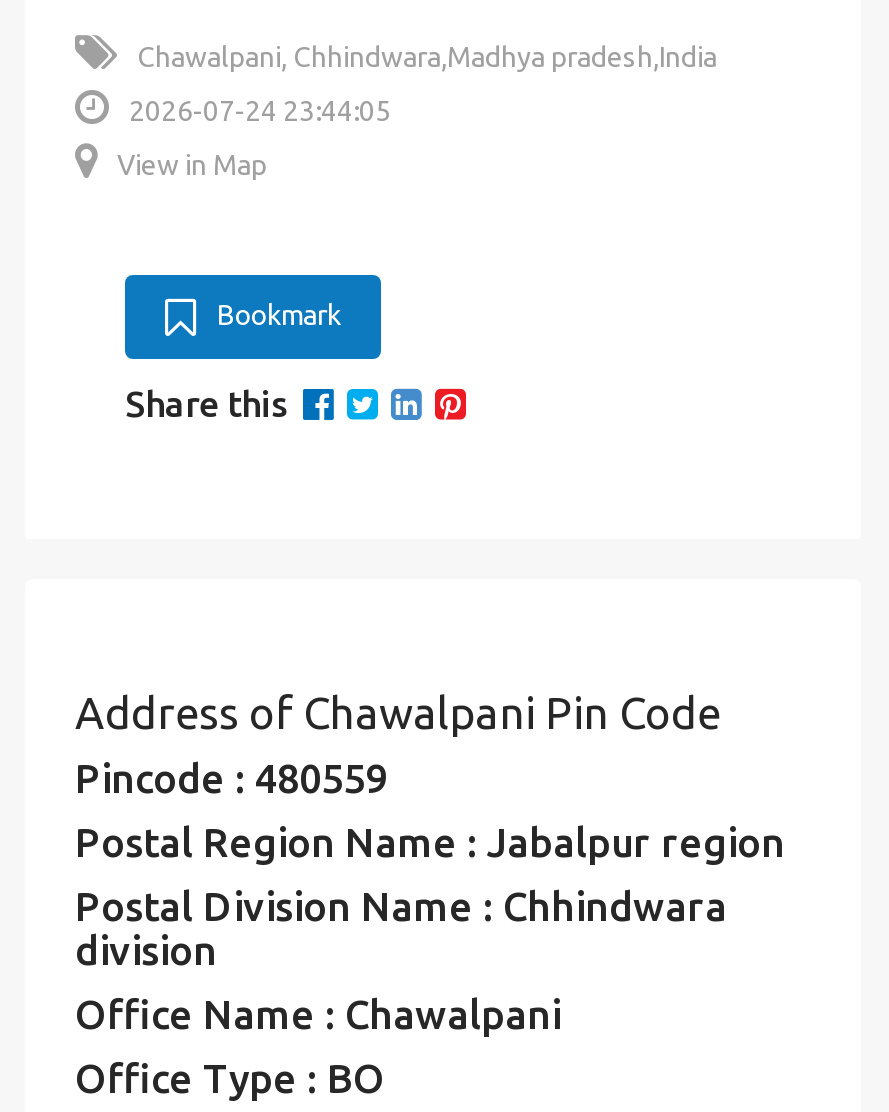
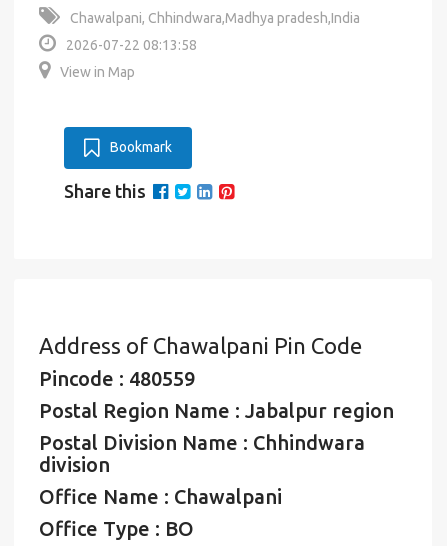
- 2026-07-24 23:44:05
+ 2026-07-22 08:13:58
